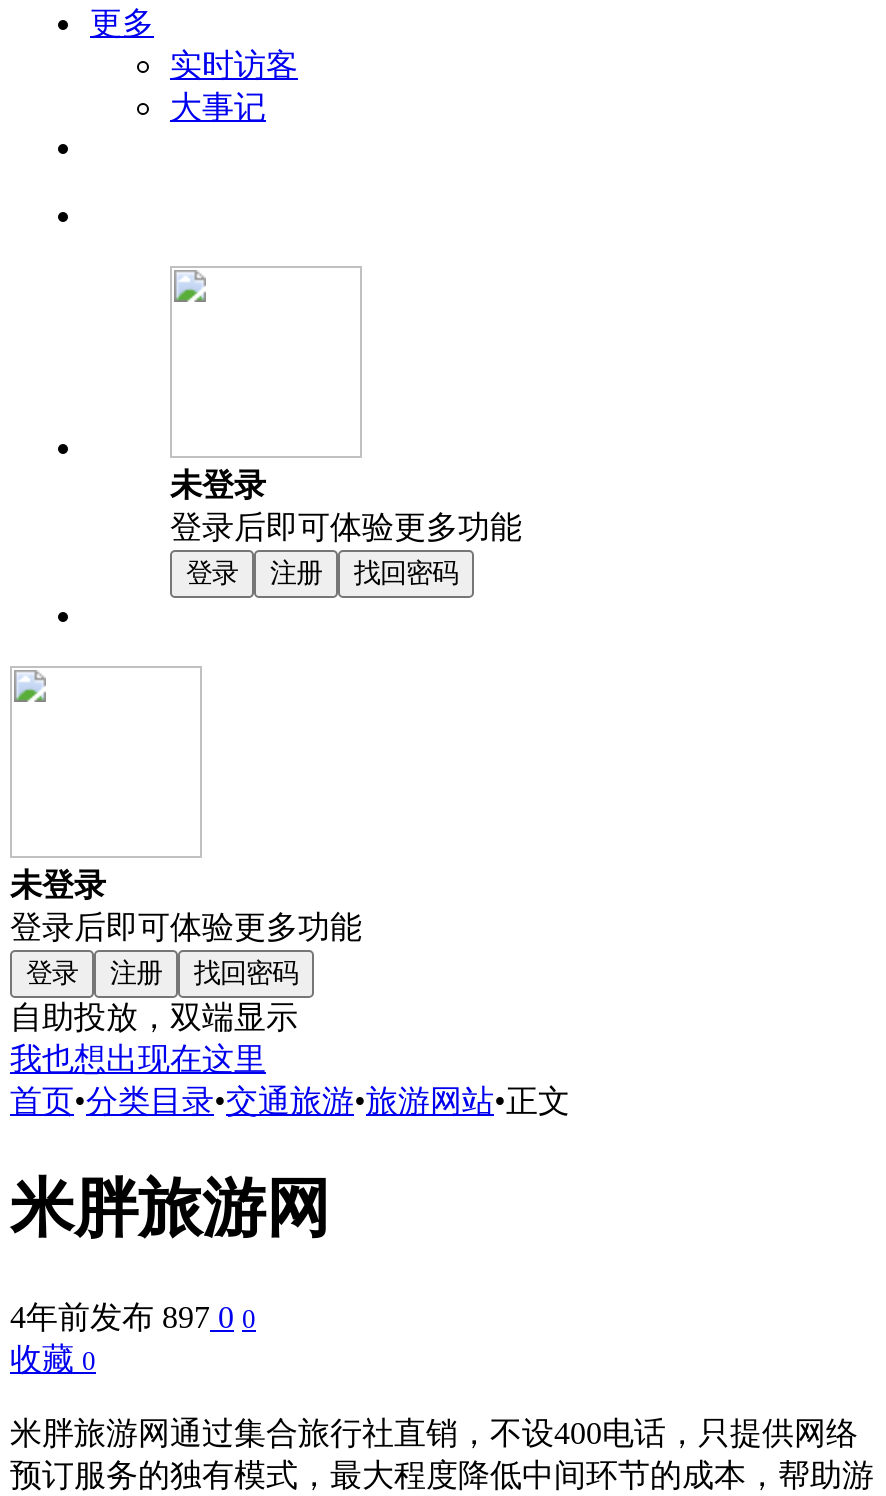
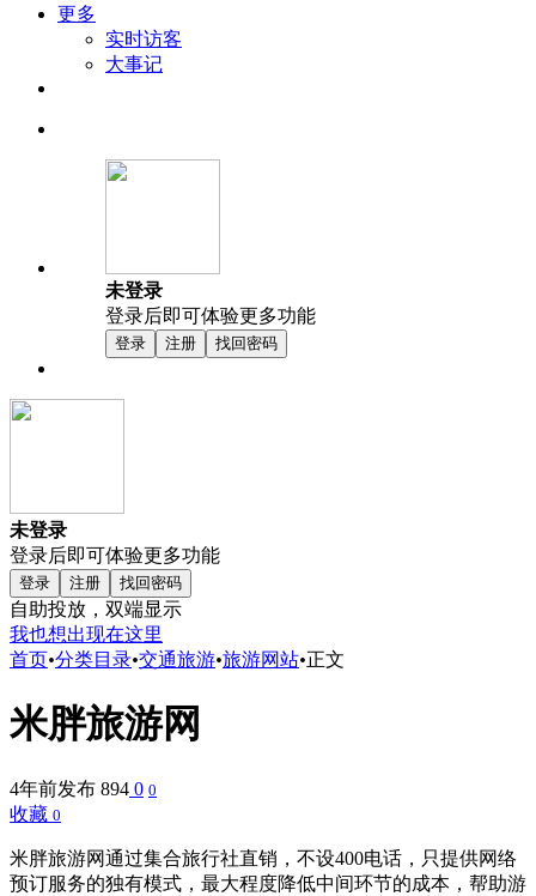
- 4年前发布897 0 0
+ 4年前发布894 0 0
